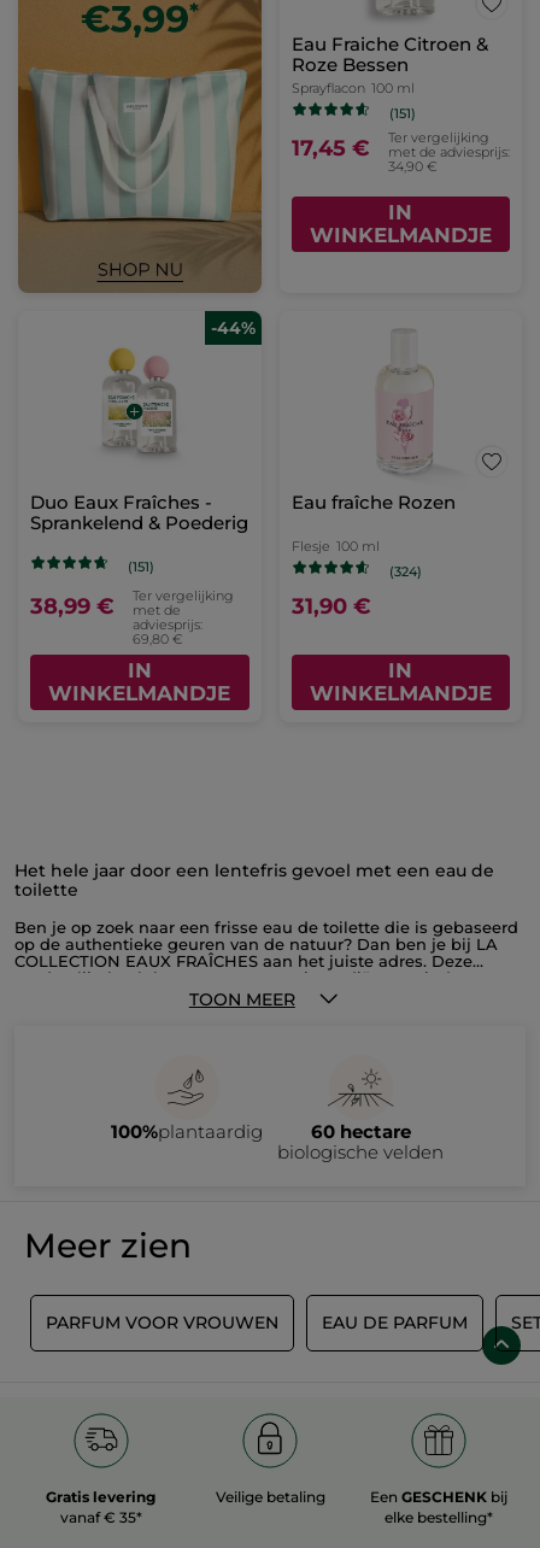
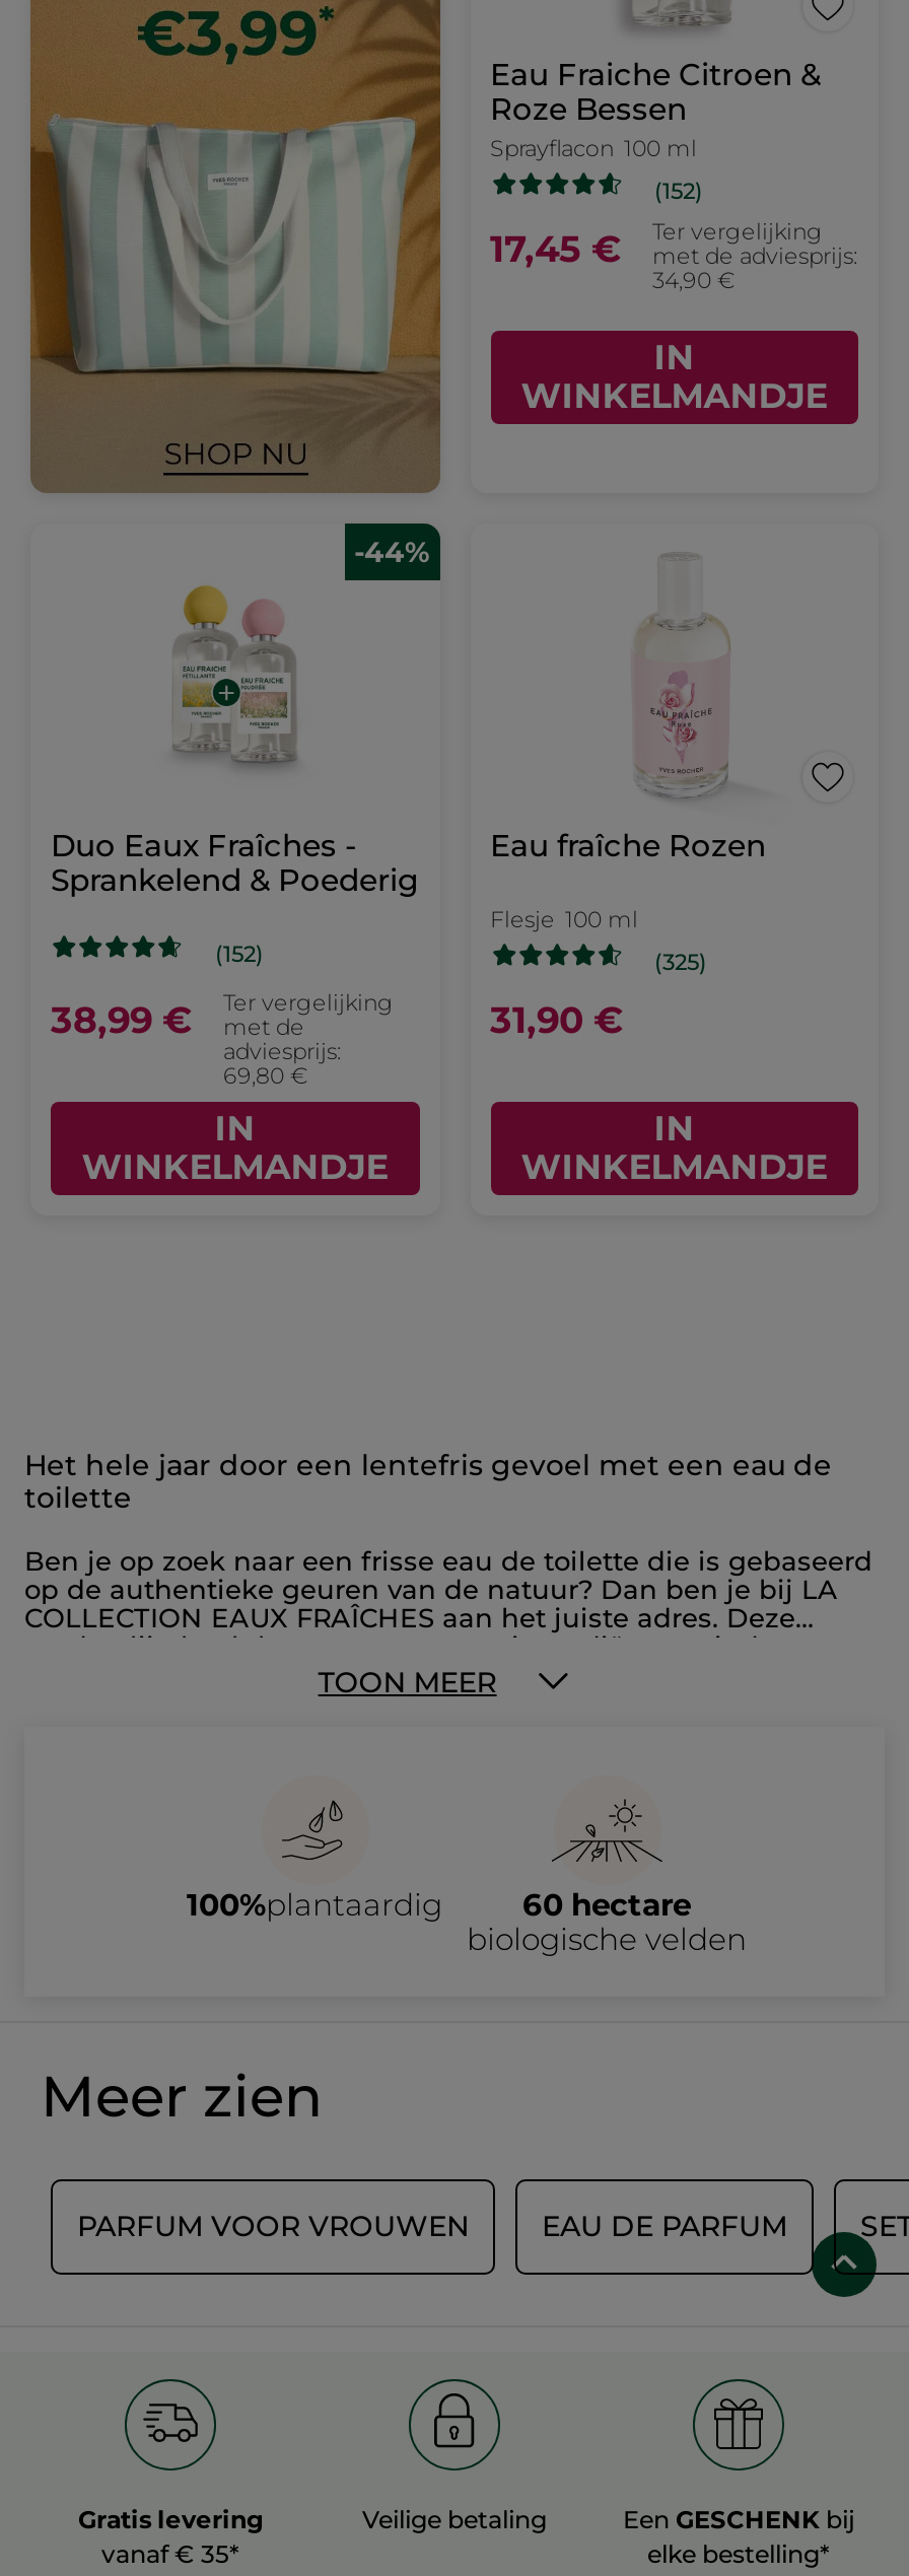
- (151)
+ (152)

- (151)
+ (152)

- (324)
+ (325)
